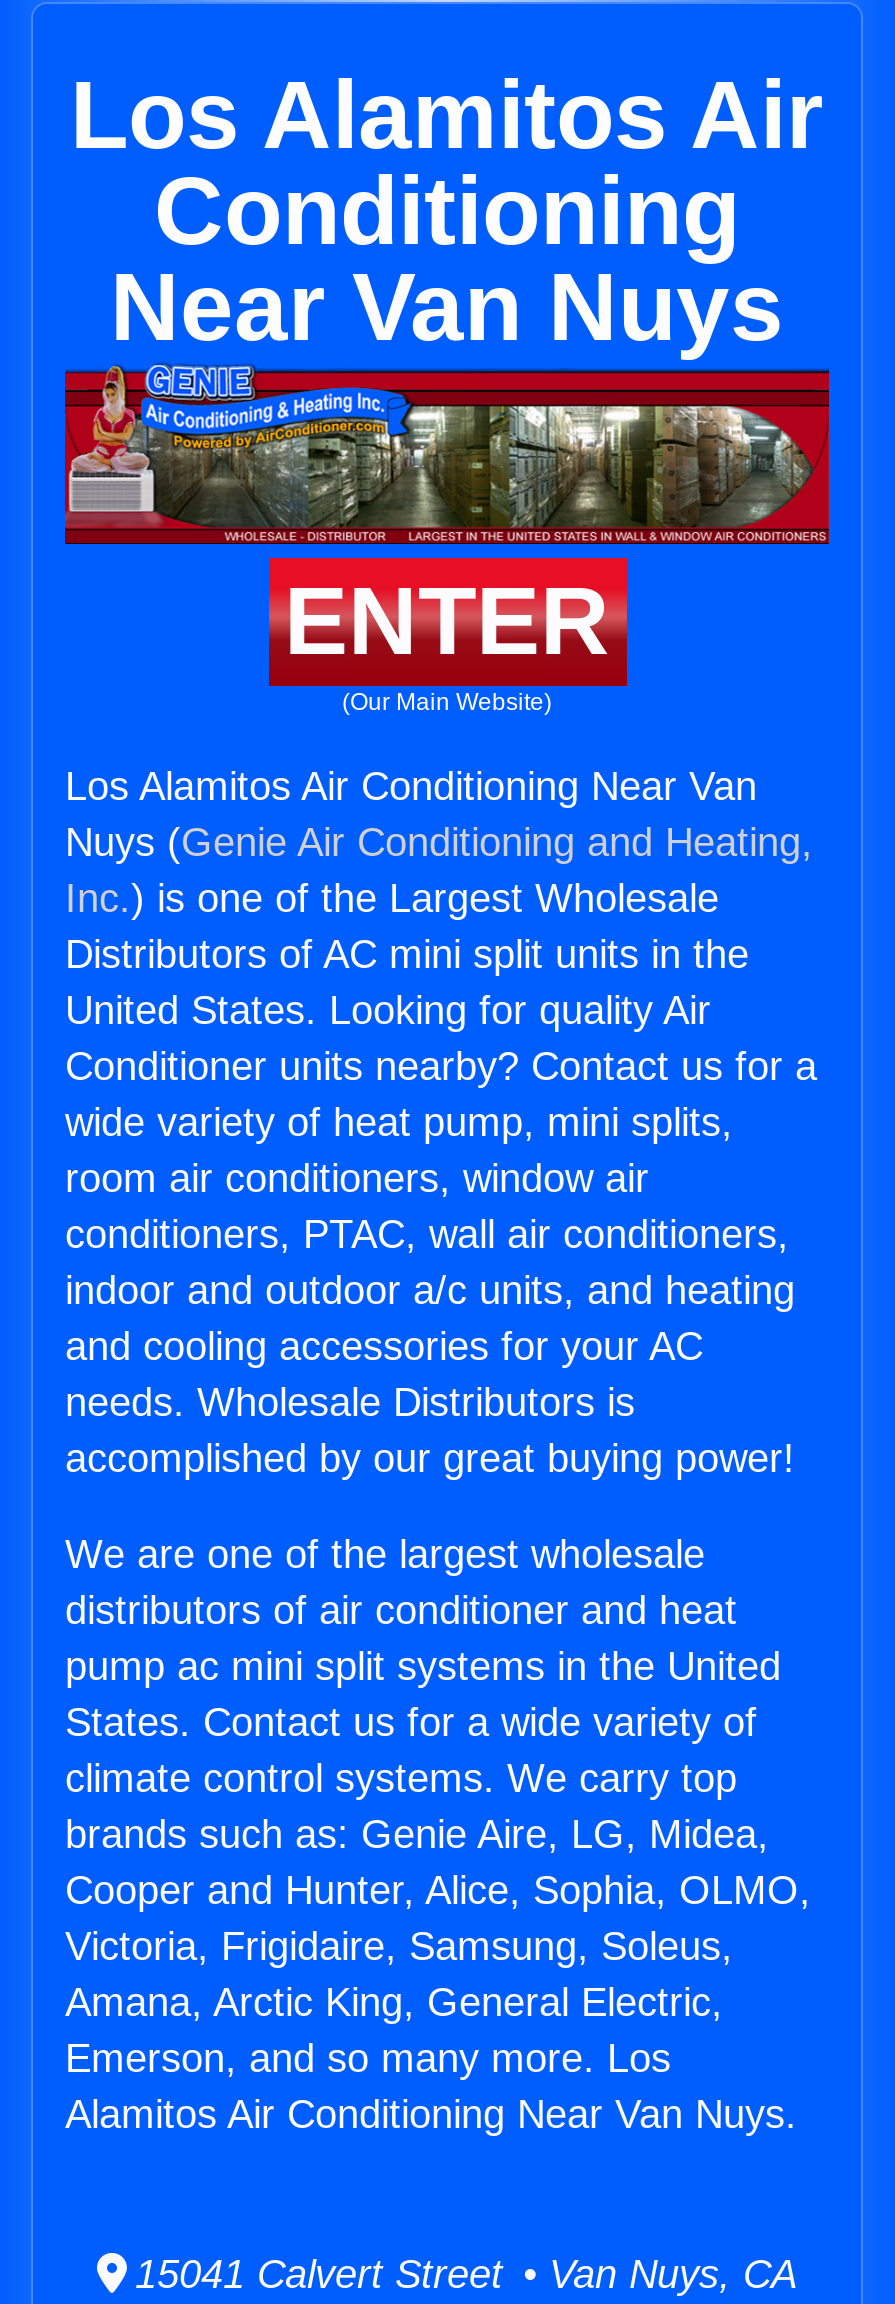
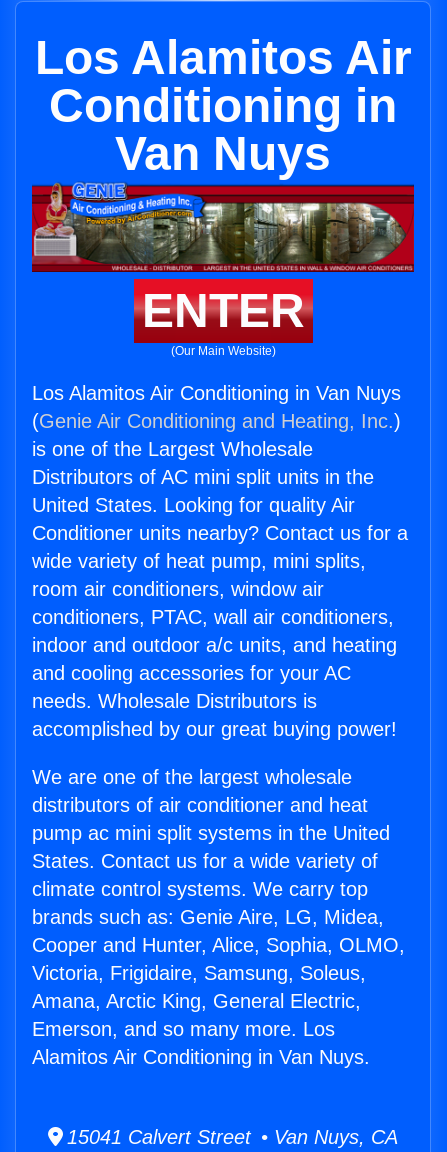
- Conditioning
- Near Van Nuys
+ Conditioning in
+ Van Nuys

- Los Alamitos Air Conditioning Near Van
- Nuys (Genie Air Conditioning and Heating,
- Inc.) is one of the Largest Wholesale
+ Los Alamitos Air Conditioning in Van Nuys
+ (Genie Air Conditioning and Heating, Inc.)
+ is one of the Largest Wholesale

- Alamitos Air Conditioning Near Van Nuys.
+ Alamitos Air Conditioning in Van Nuys.
